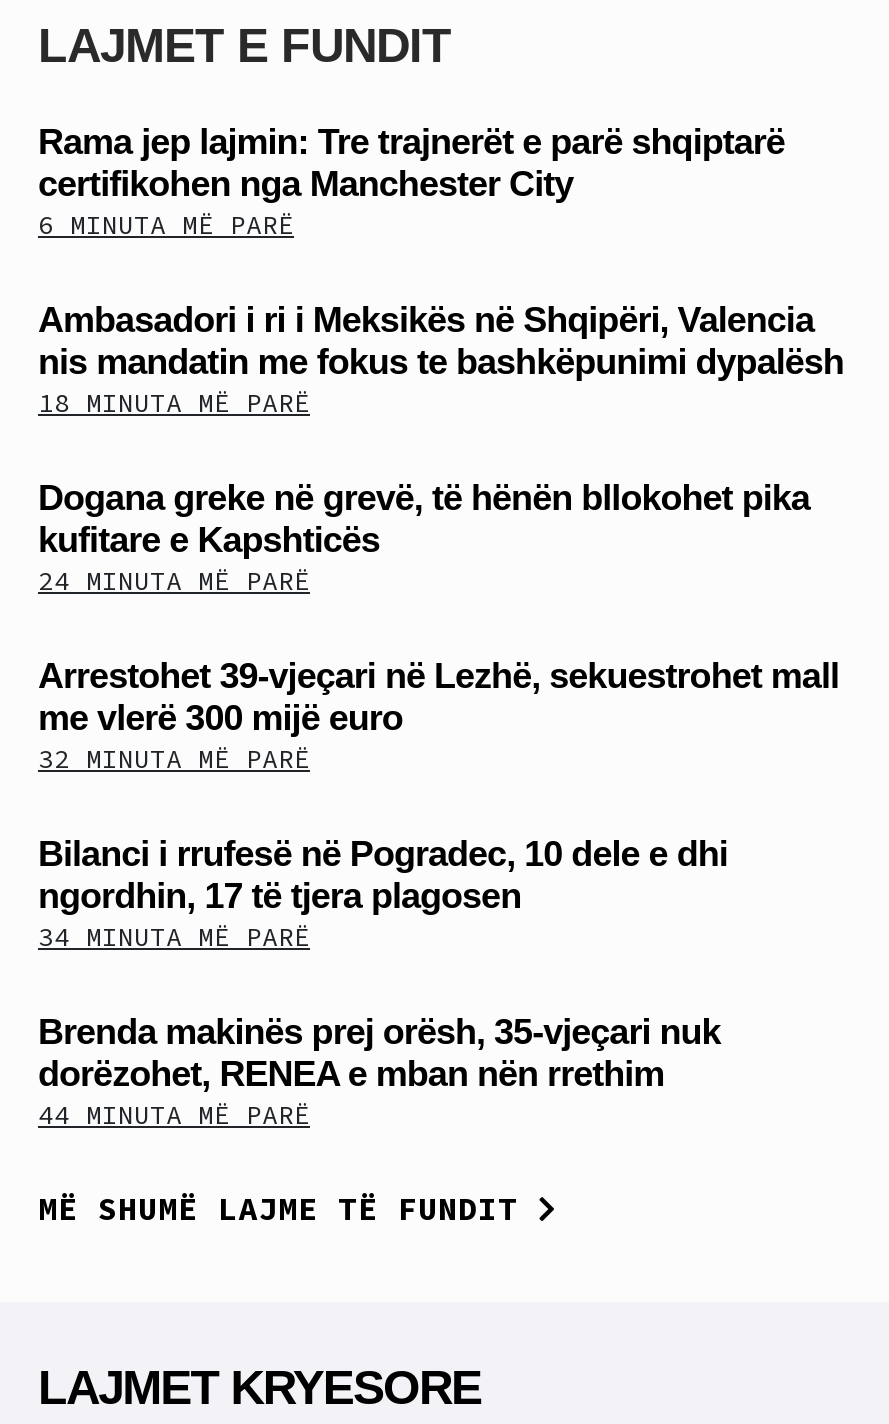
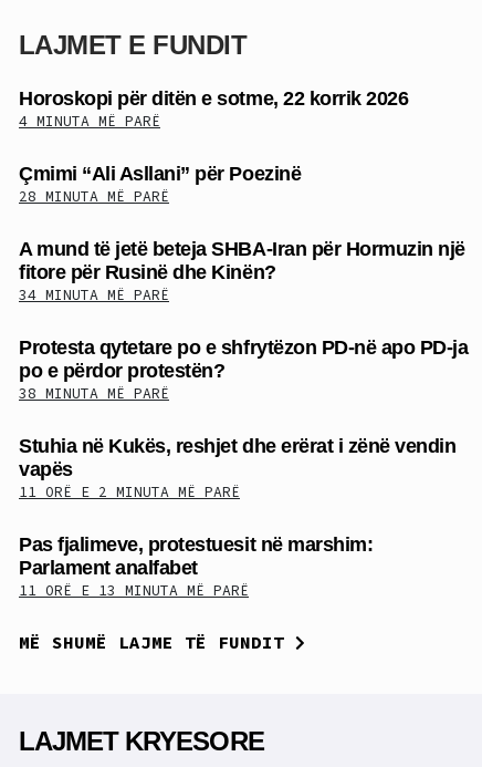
- Rama jep lajmin: Tre trajnerët e parë shqiptarë
- certifikohen nga Manchester City
- 6 MINUTA MË PARË
- Ambasadori i ri i Meksikës në Shqipëri, Valencia
- nis mandatin me fokus te bashkëpunimi dypalësh
- 18 MINUTA MË PARË
- Dogana greke në grevë, të hënën bllokohet pika
- kufitare e Kapshticës
- 24 MINUTA MË PARË
- Arrestohet 39-vjeçari në Lezhë, sekuestrohet mall
- me vlerë 300 mijë euro
- 32 MINUTA MË PARË
- Bilanci i rrufesë në Pogradec, 10 dele e dhi
- ngordhin, 17 të tjera plagosen
+ Horoskopi për ditën e sotme, 22 korrik 2026
+ 4 MINUTA MË PARË
+ Çmimi “Ali Asllani” për Poezinë
+ 28 MINUTA MË PARË
+ A mund të jetë beteja SHBA-Iran për Hormuzin një
+ fitore për Rusinë dhe Kinën?

moved up: 34 MINUTA MË PARË

- Brenda makinës prej orësh, 35-vjeçari nuk
- dorëzohet, RENEA e mban nën rrethim
- 44 MINUTA MË PARË
+ Protesta qytetare po e shfrytëzon PD-në apo PD-ja
+ po e përdor protestën?
+ 38 MINUTA MË PARË
+ Stuhia në Kukës, reshjet dhe erërat i zënë vendin
+ vapës
+ 11 ORË E 2 MINUTA MË PARË
+ Pas fjalimeve, protestuesit në marshim:
+ Parlament analfabet
+ 11 ORË E 13 MINUTA MË PARË
